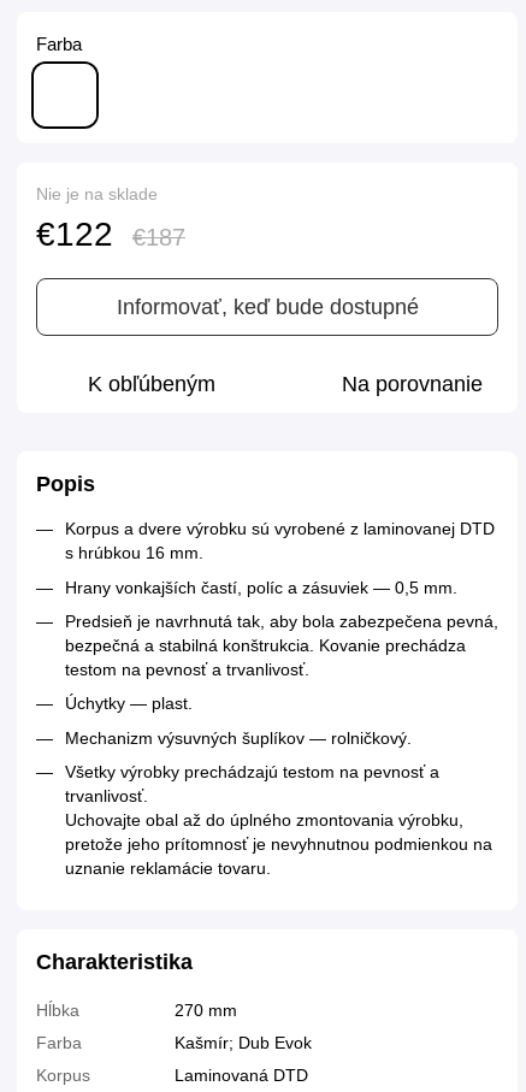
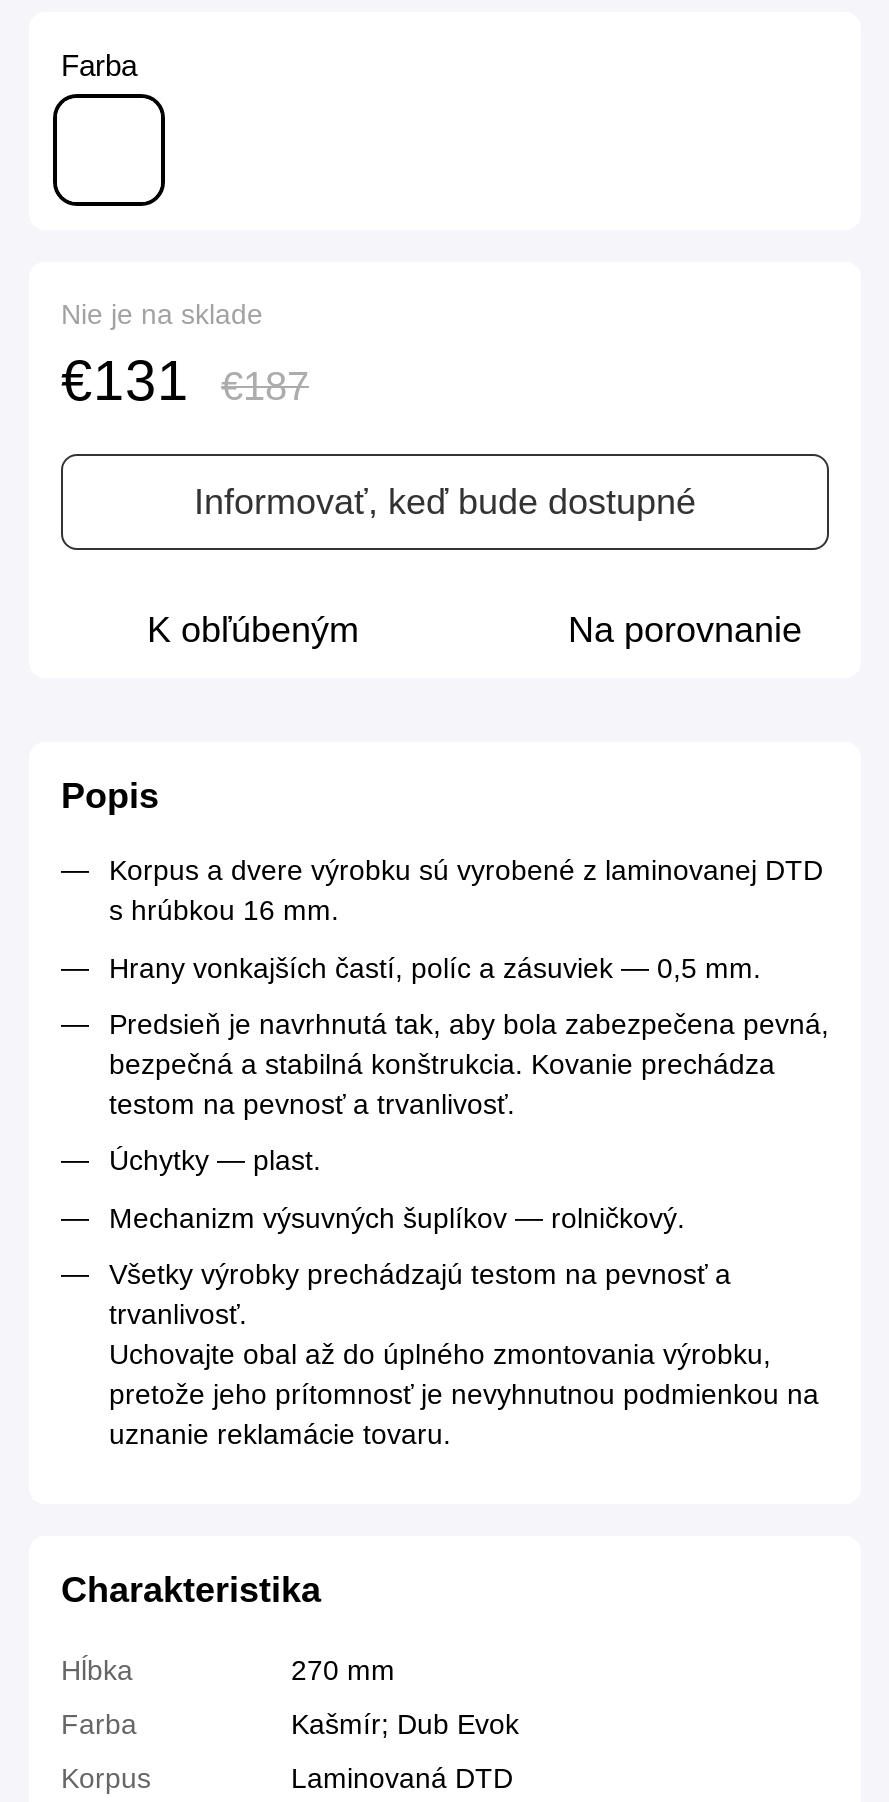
- €122
+ €131
